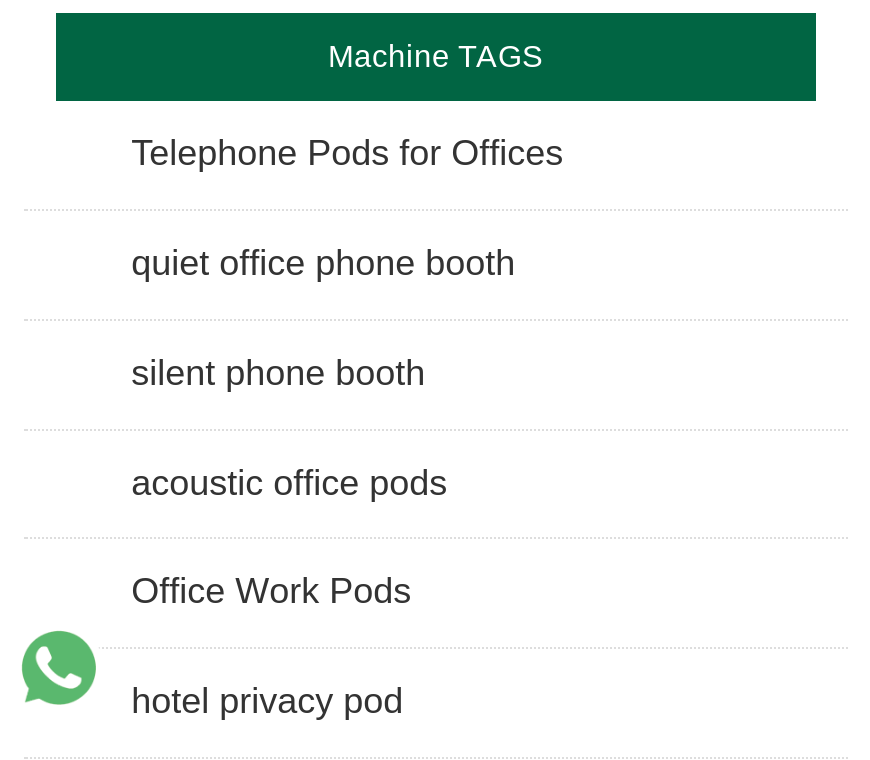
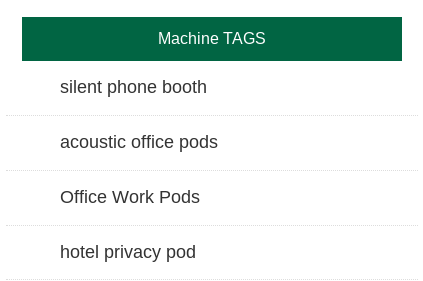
- Telephone Pods for Offices
- quiet office phone booth

- [image]
